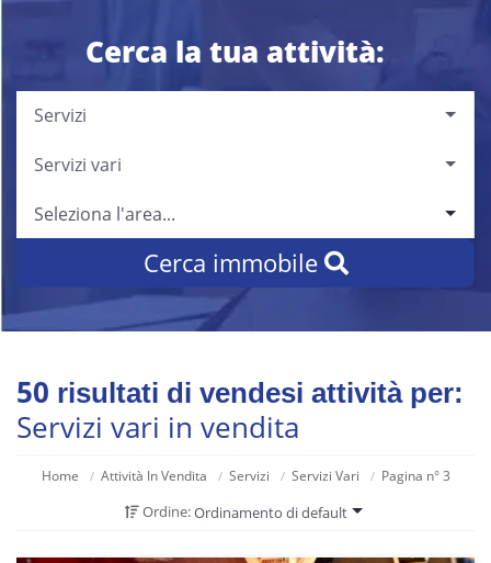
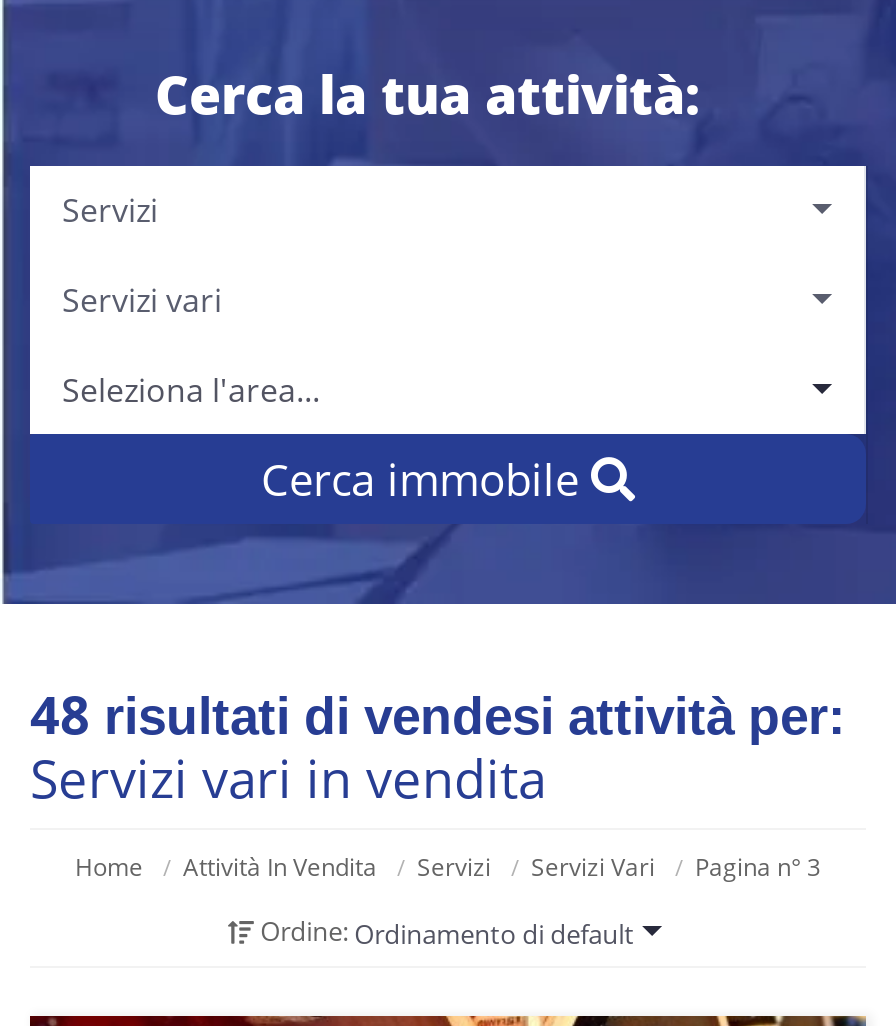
- 50 risultati di vendesi attività per:
+ 48 risultati di vendesi attività per:
